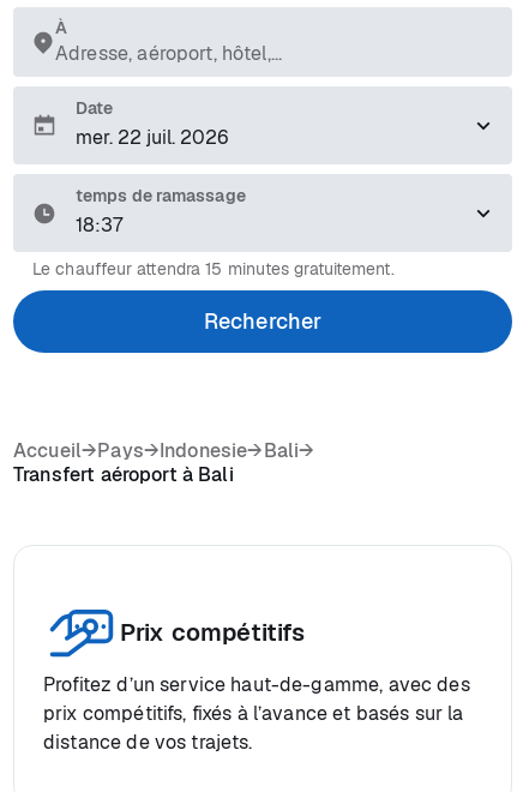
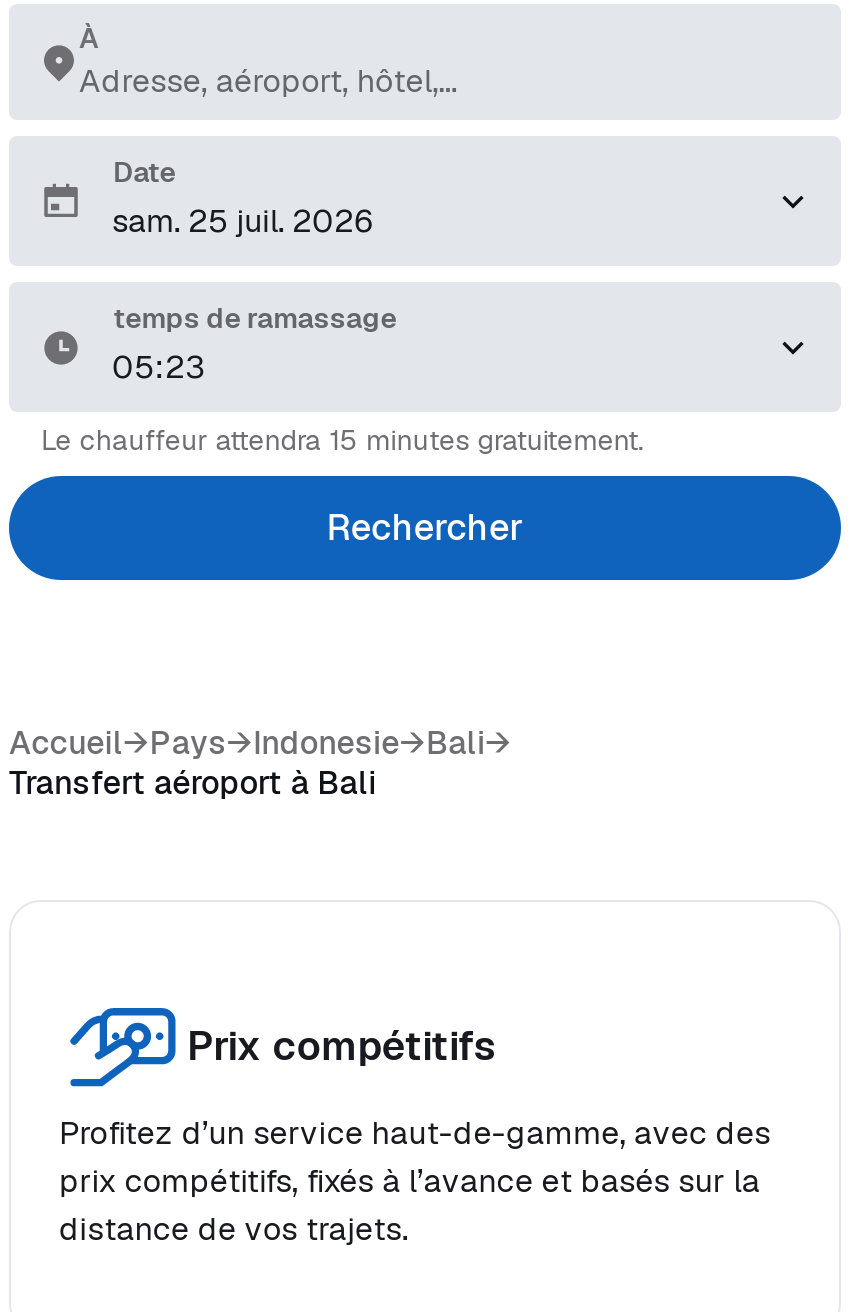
- 18:37
+ 05:23
